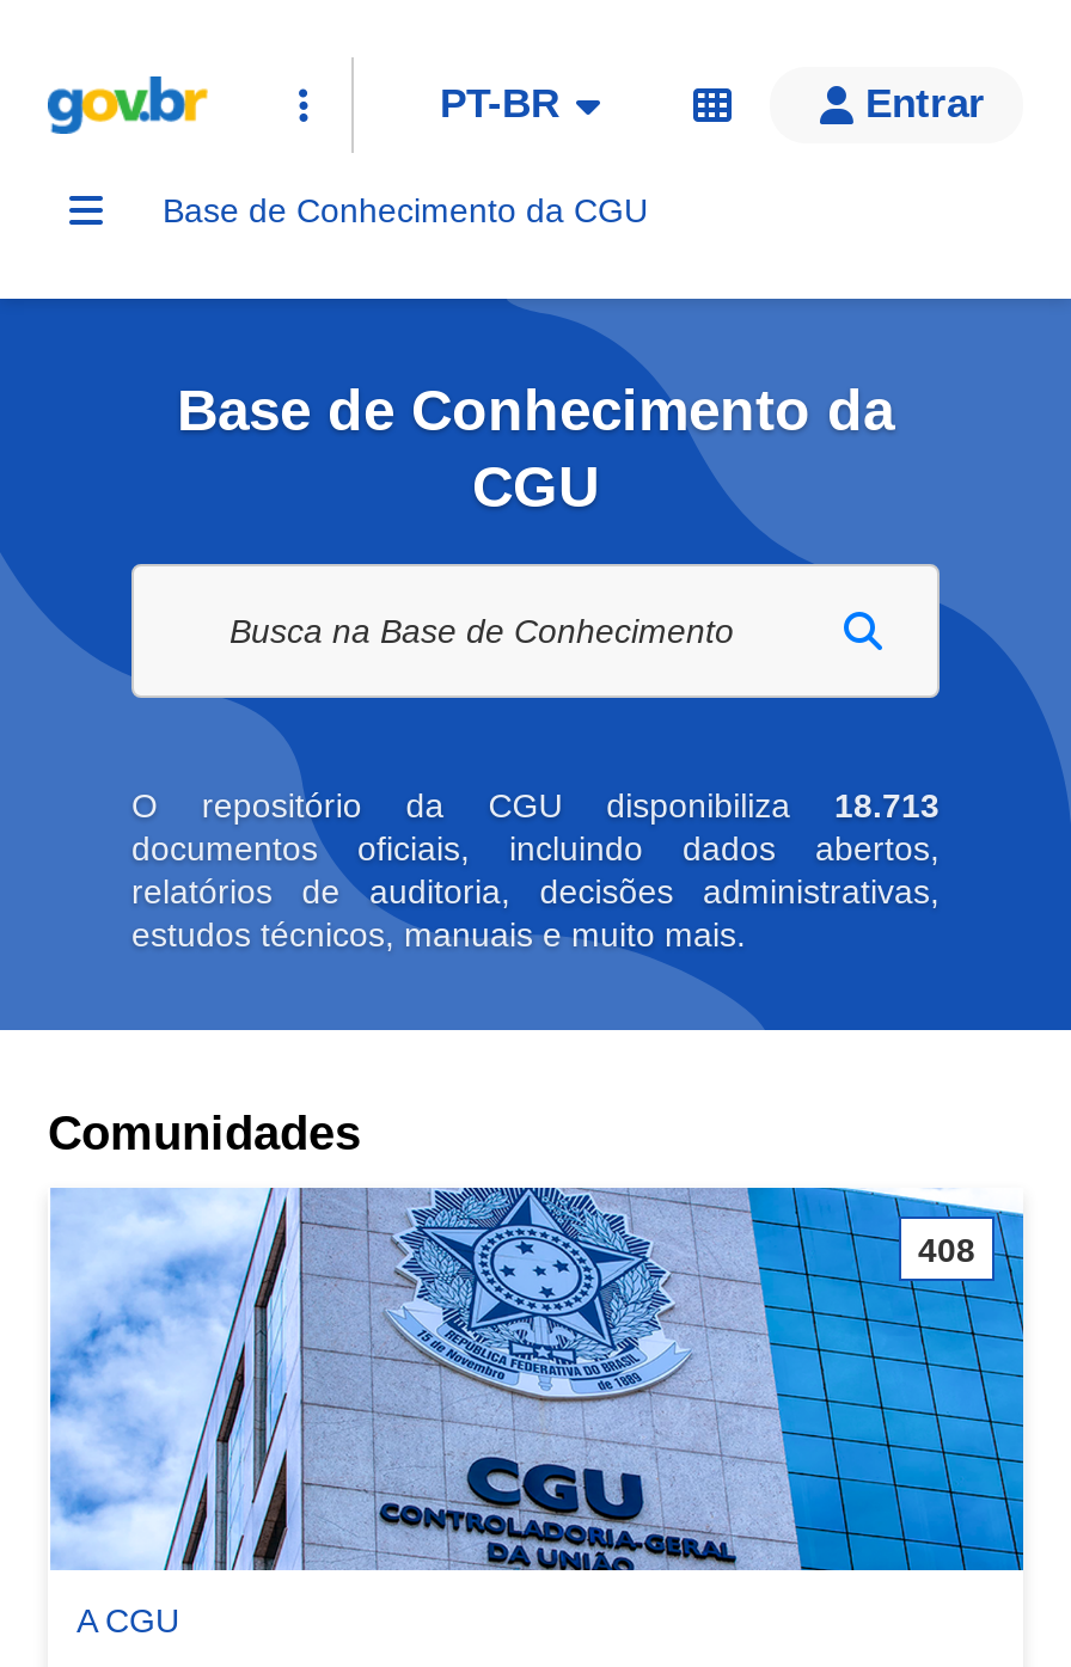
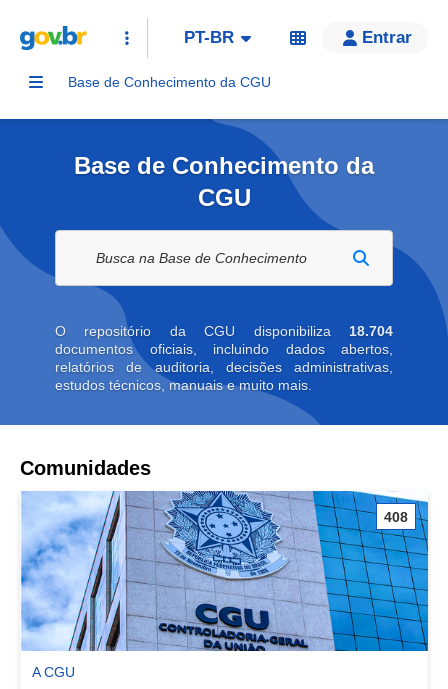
- O repositório da CGU disponibiliza 18.713
+ O repositório da CGU disponibiliza 18.704
